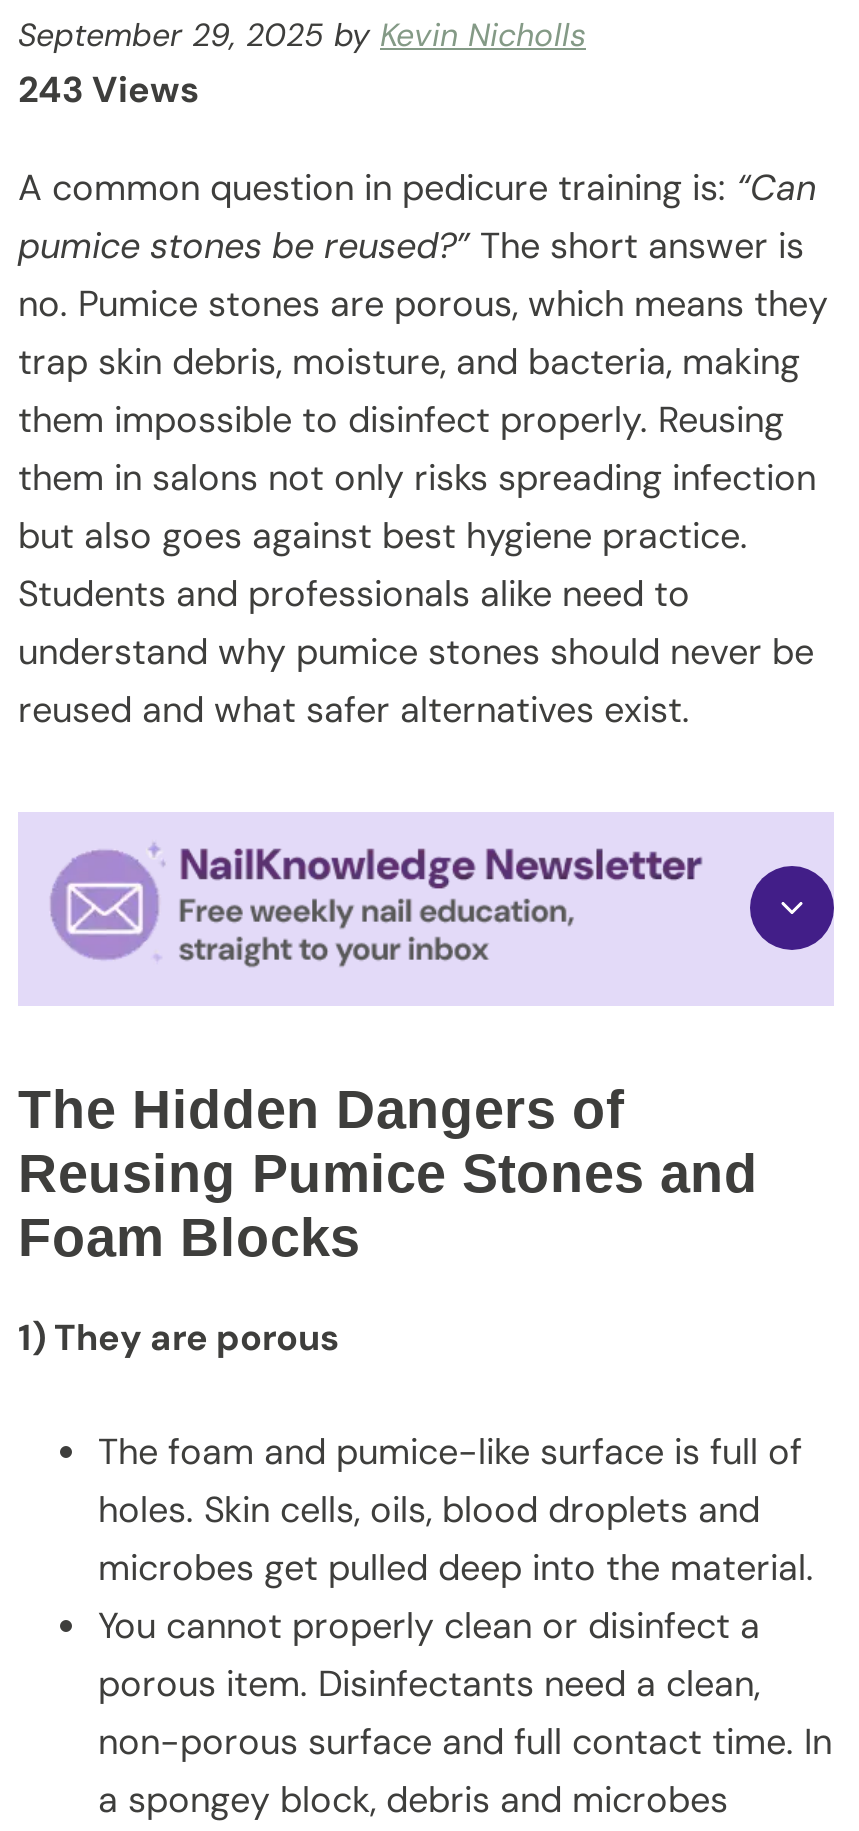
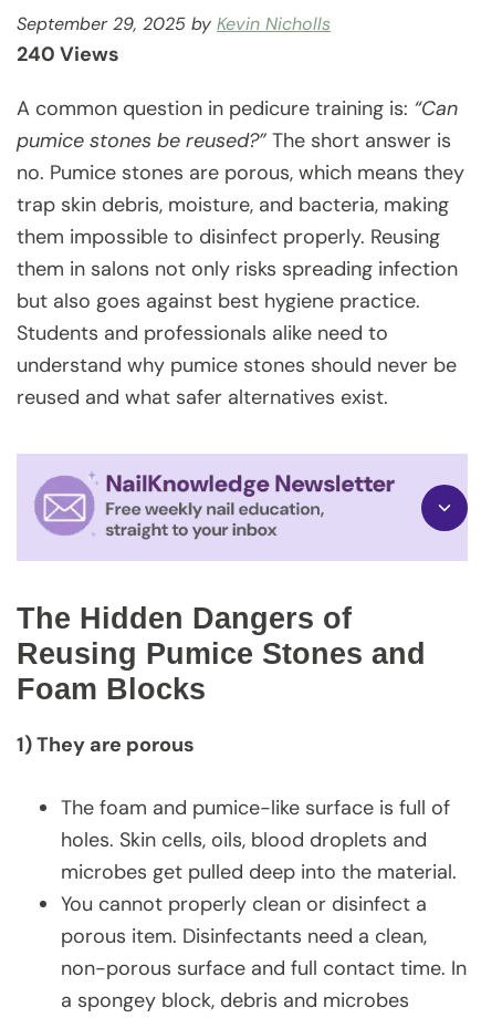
- 243 Views
+ 240 Views
